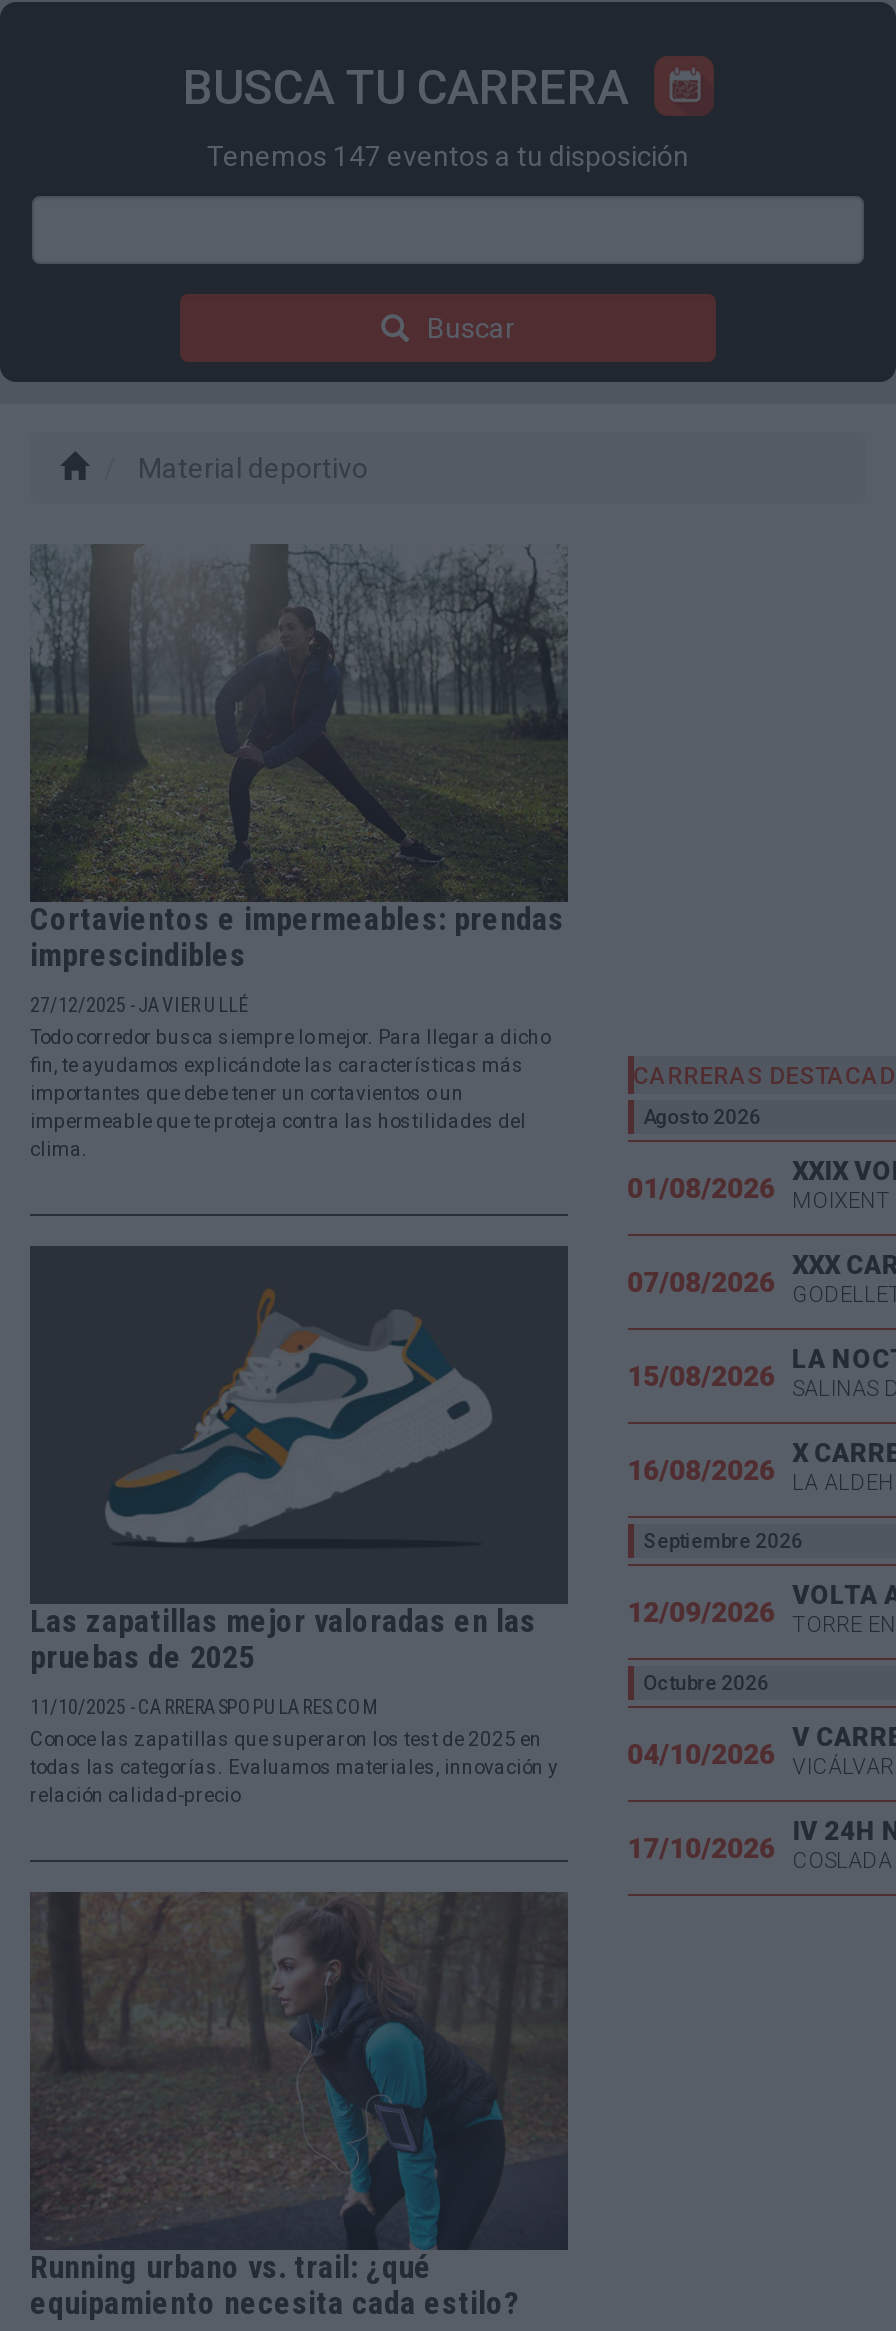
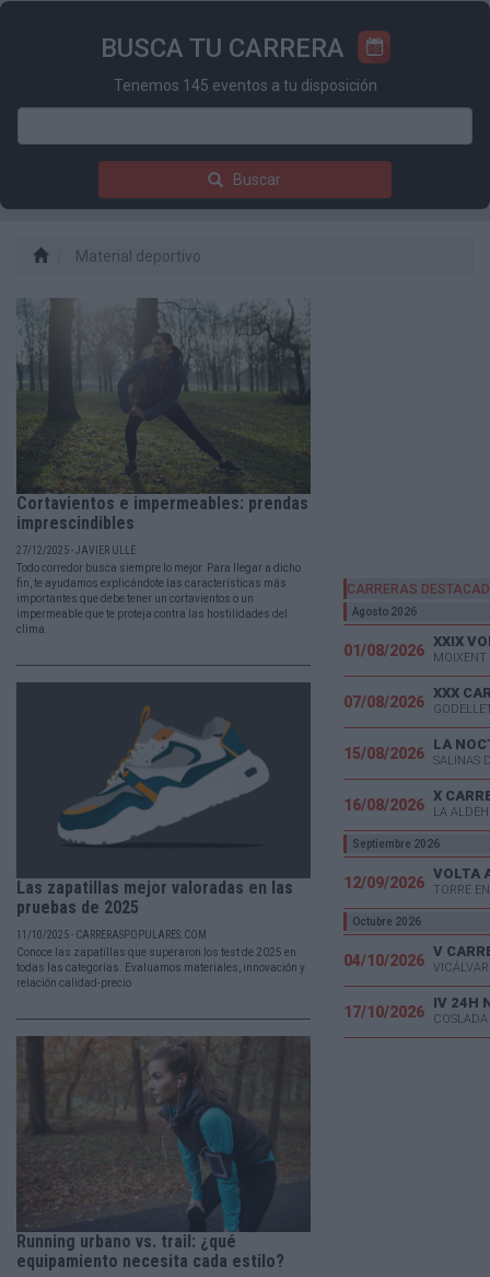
- Tenemos 147 eventos a tu disposición
+ Tenemos 145 eventos a tu disposición
